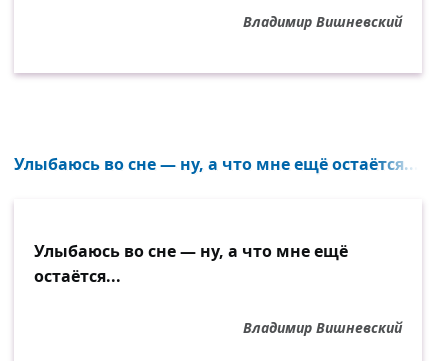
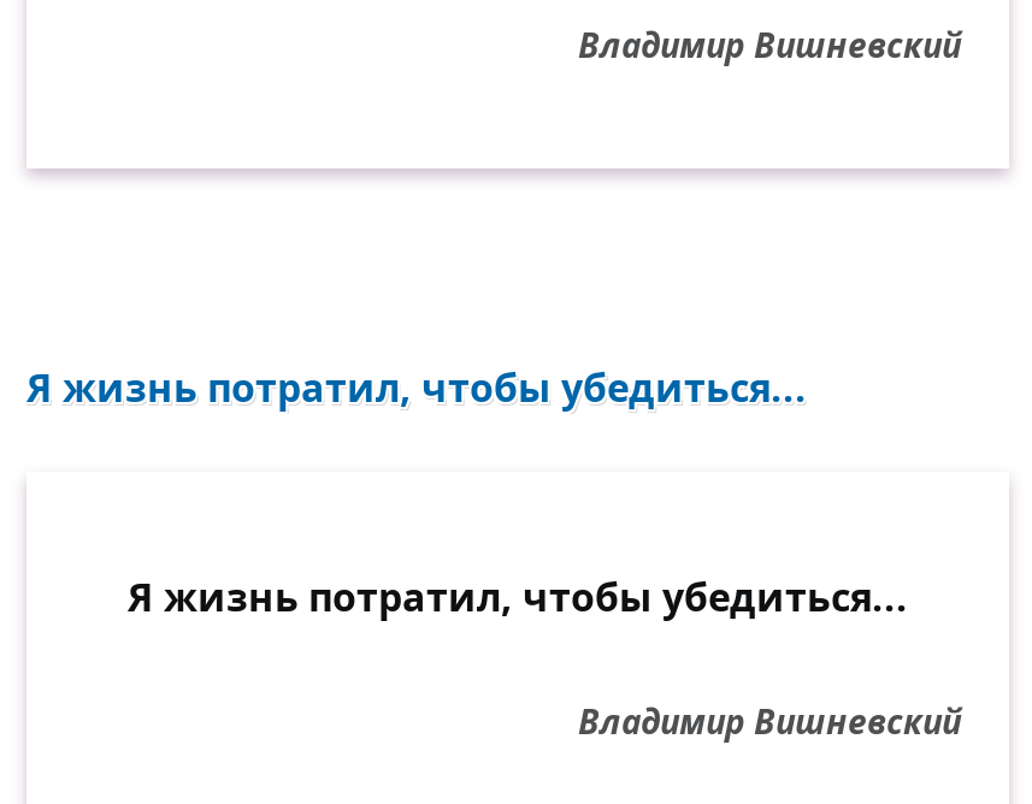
- Улыбаюсь во сне — ну, а что мне ещё остаётся...
+ Я жизнь потратил, чтобы убедиться...

- Улыбаюсь во сне — ну, а что мне ещё
- остаётся...
+ Я жизнь потратил, чтобы убедиться...
